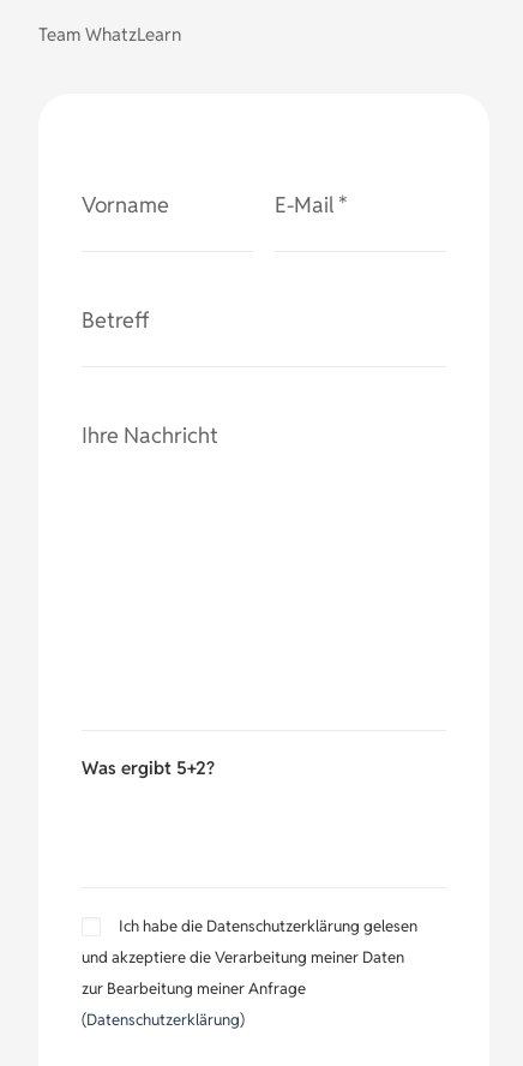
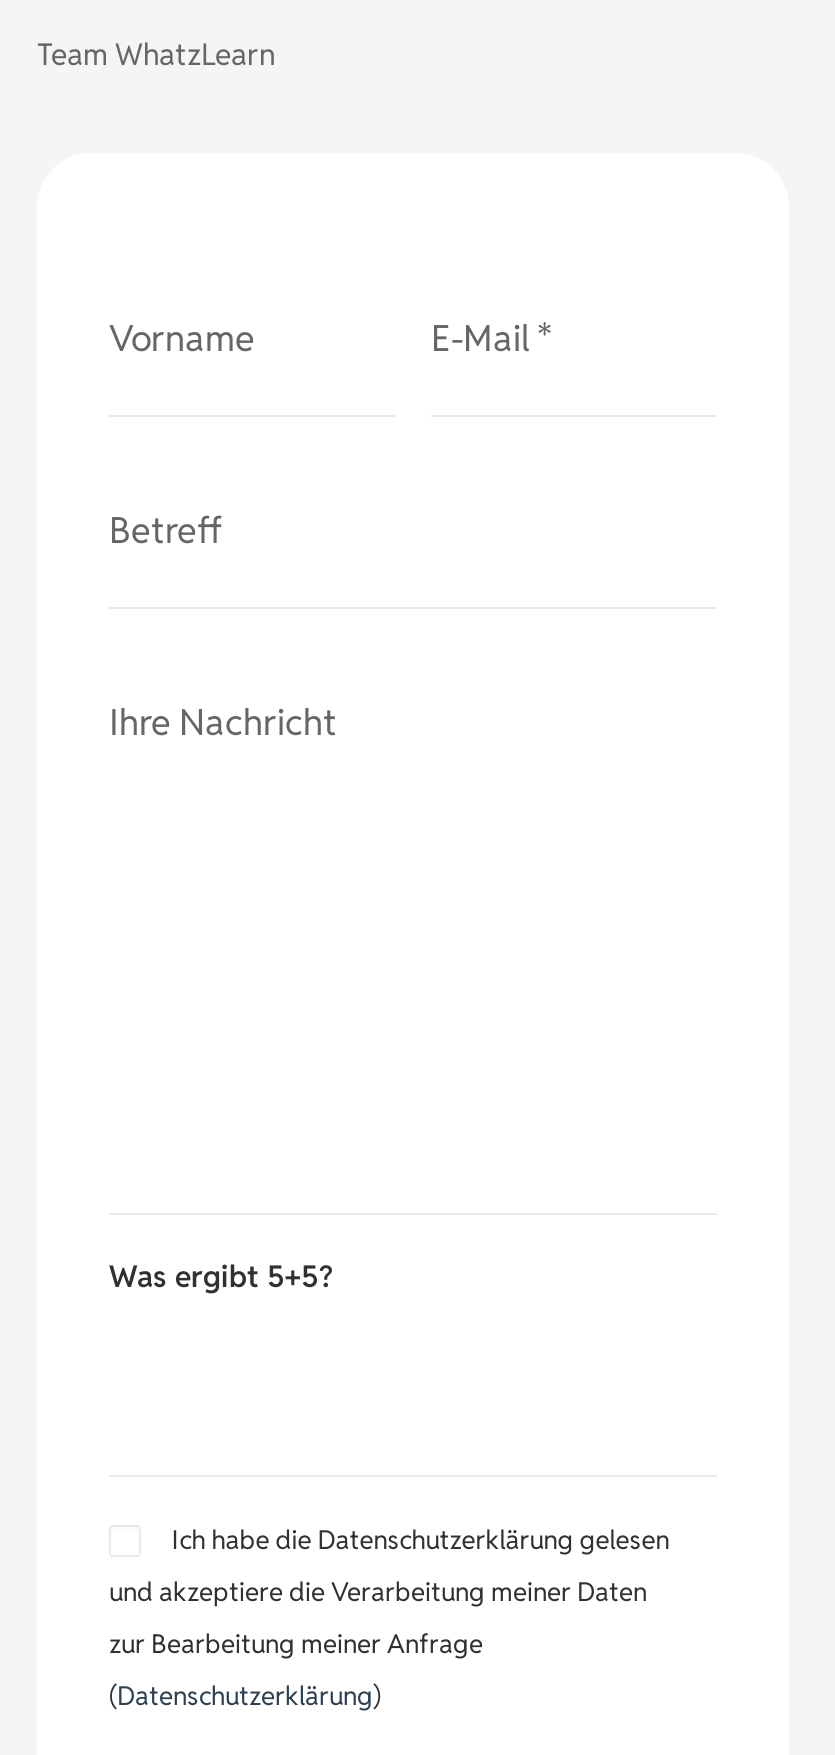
- Was ergibt 5+2?
+ Was ergibt 5+5?
